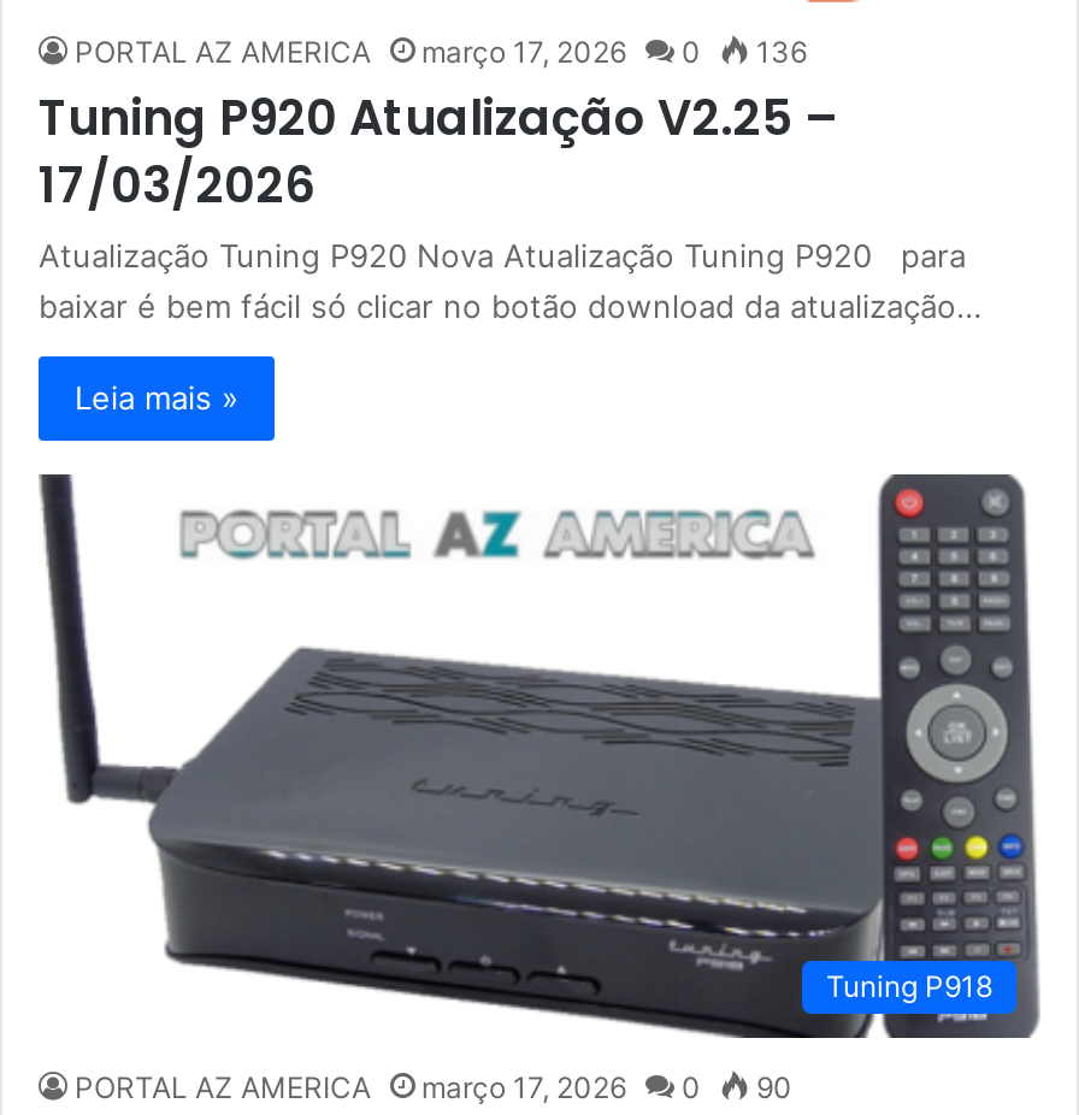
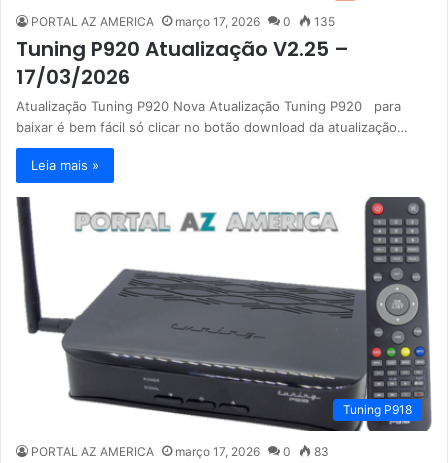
- PORTAL AZ AMERICA março 17, 2026 0 136
+ PORTAL AZ AMERICA março 17, 2026 0 135

- PORTAL AZ AMERICA março 17, 2026 0 90
+ PORTAL AZ AMERICA março 17, 2026 0 83
